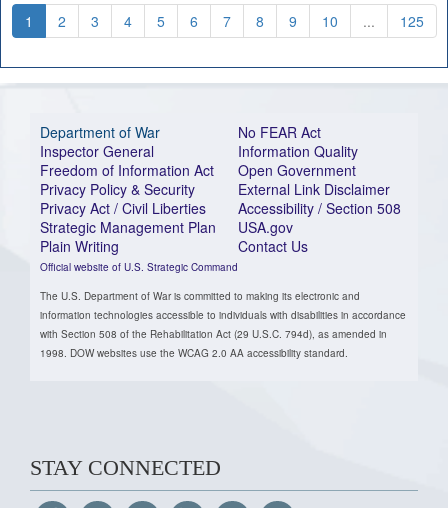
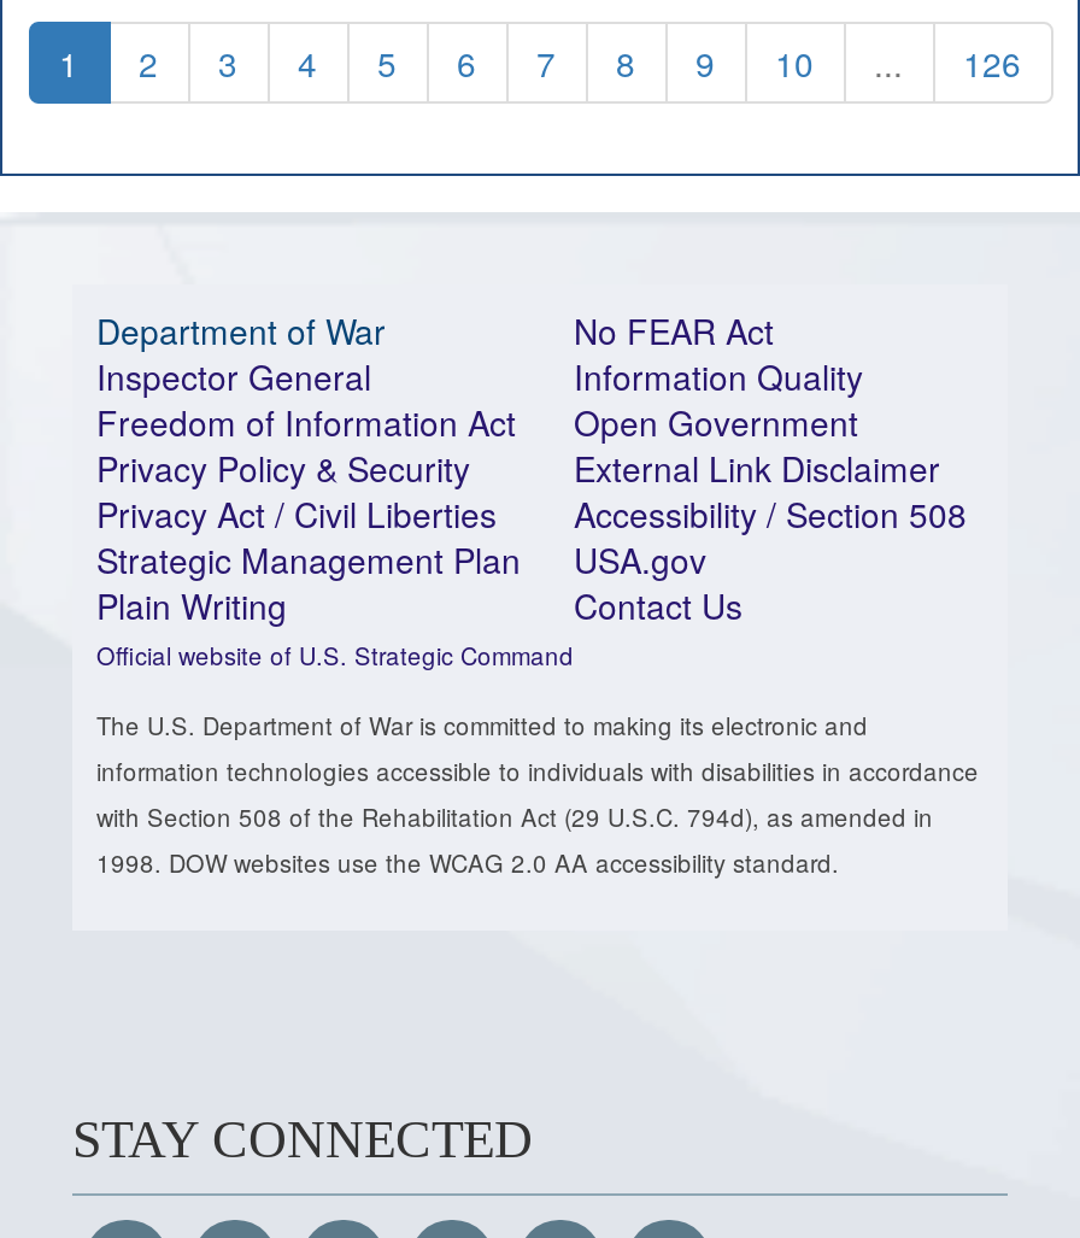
- 125
+ 126
